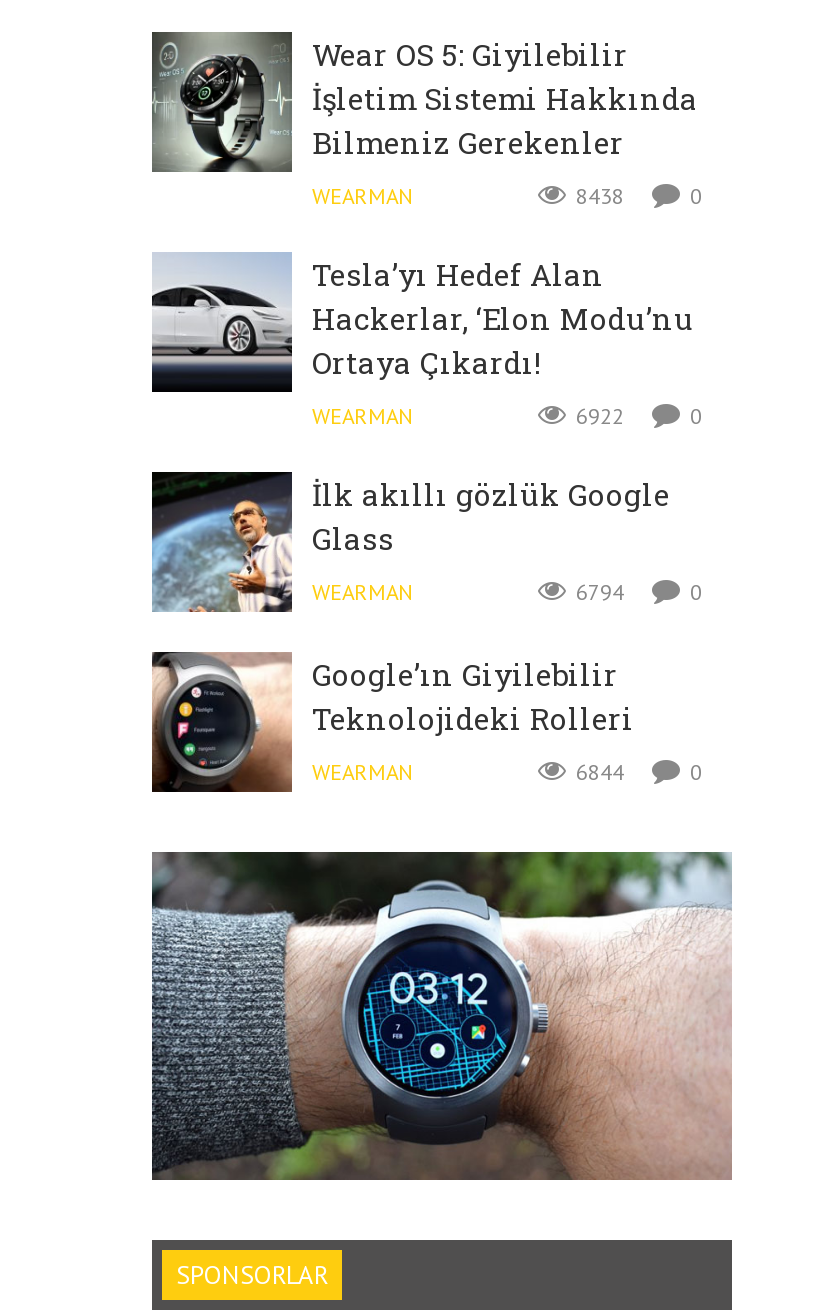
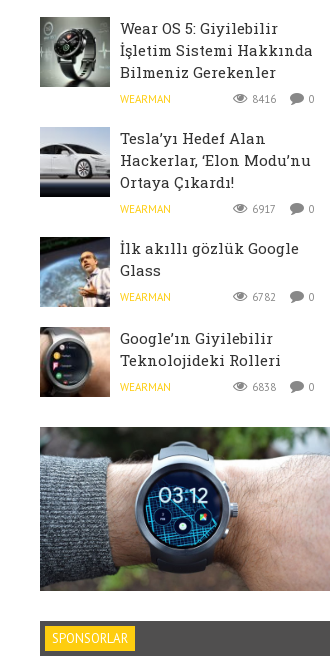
- 8438
+ 8416

- 6922
+ 6917

- 6794
+ 6782

- 6844
+ 6838
